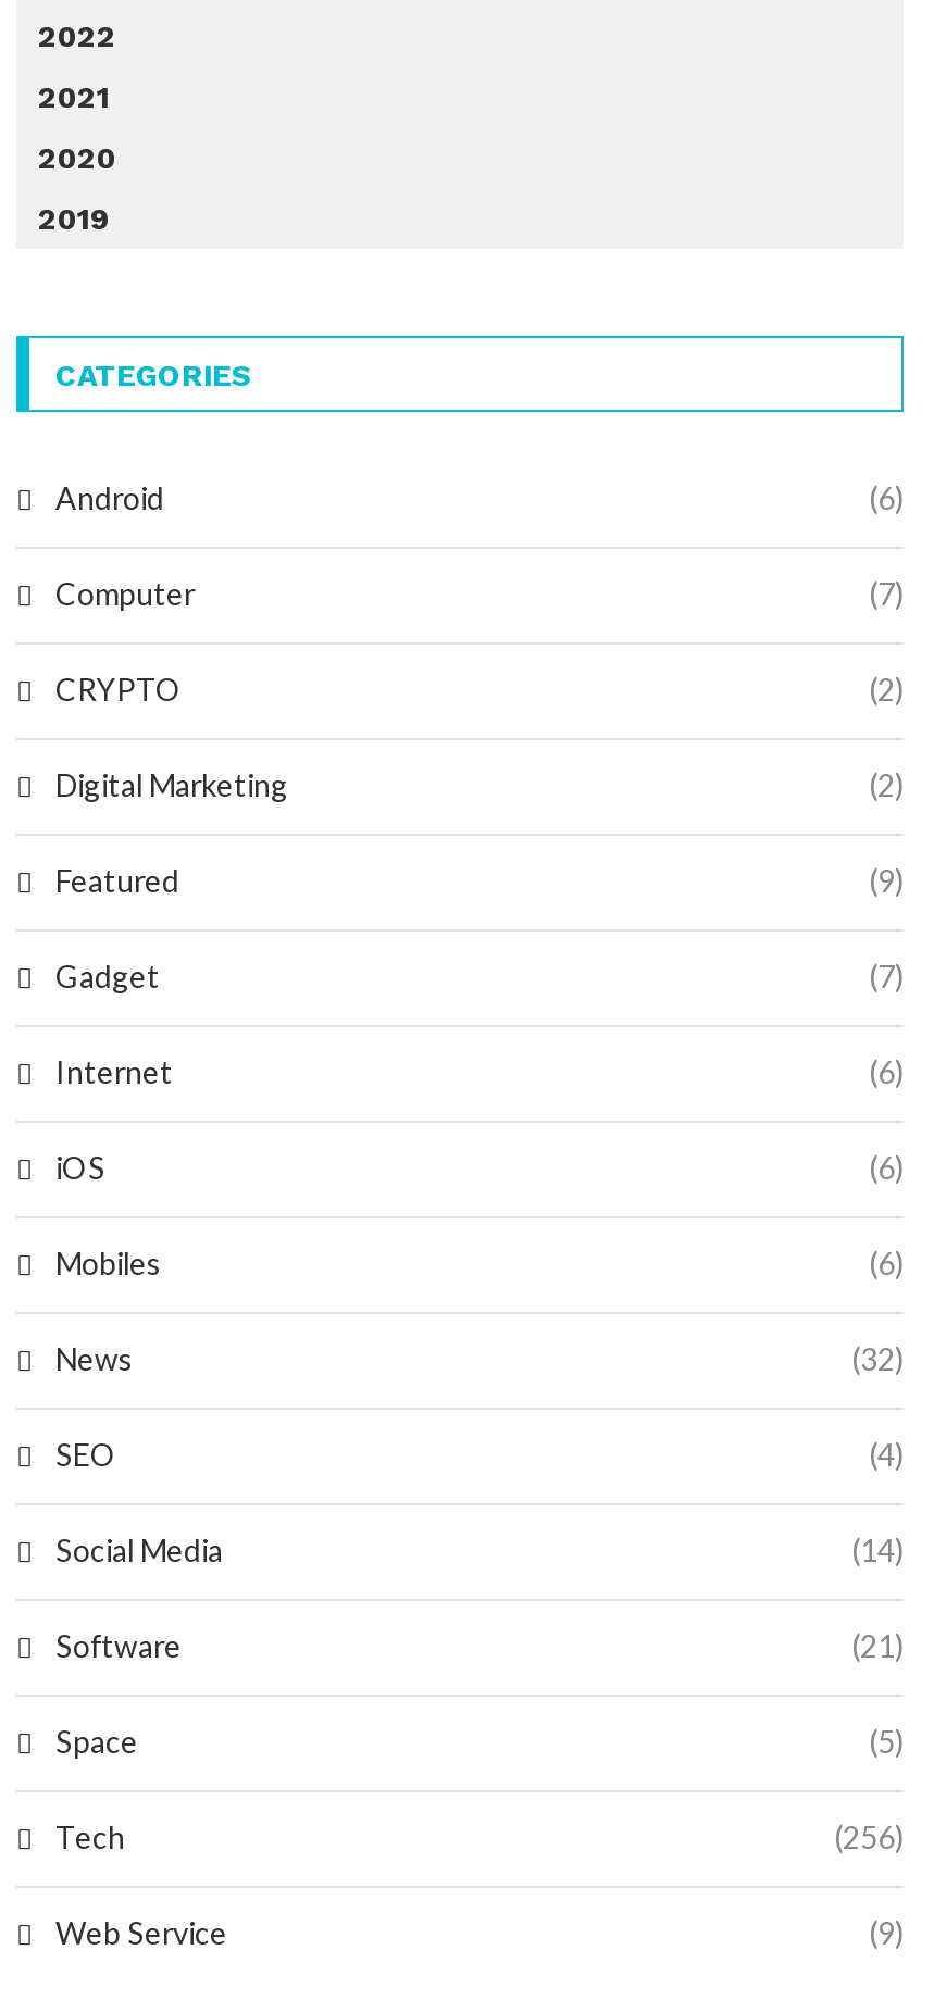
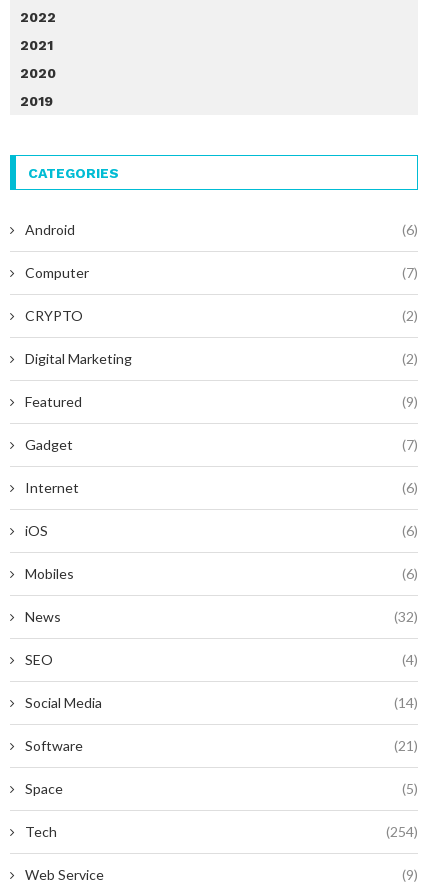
- (256)
+ (254)
